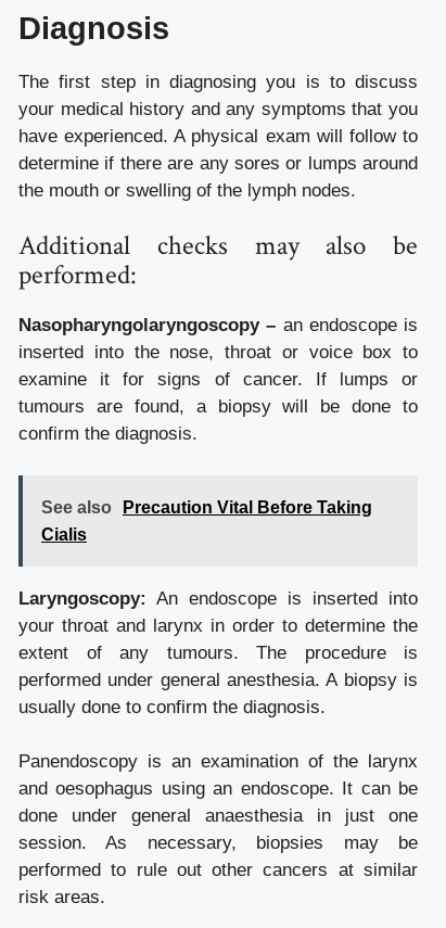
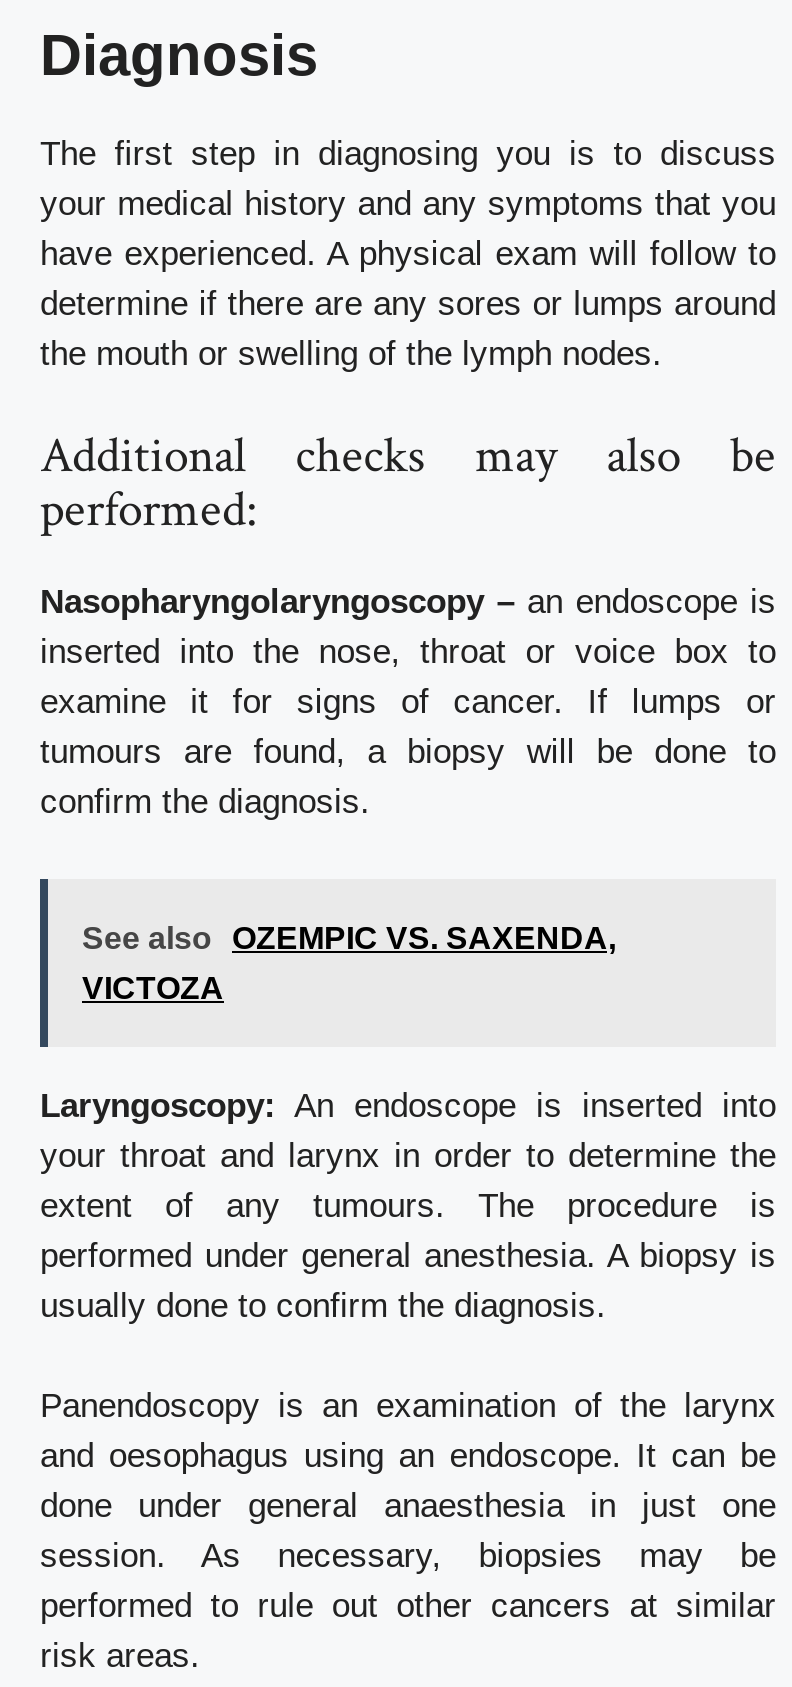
- See also Precaution Vital Before Taking
+ See also OZEMPIC VS. SAXENDA,

- Cialis
+ VICTOZA
